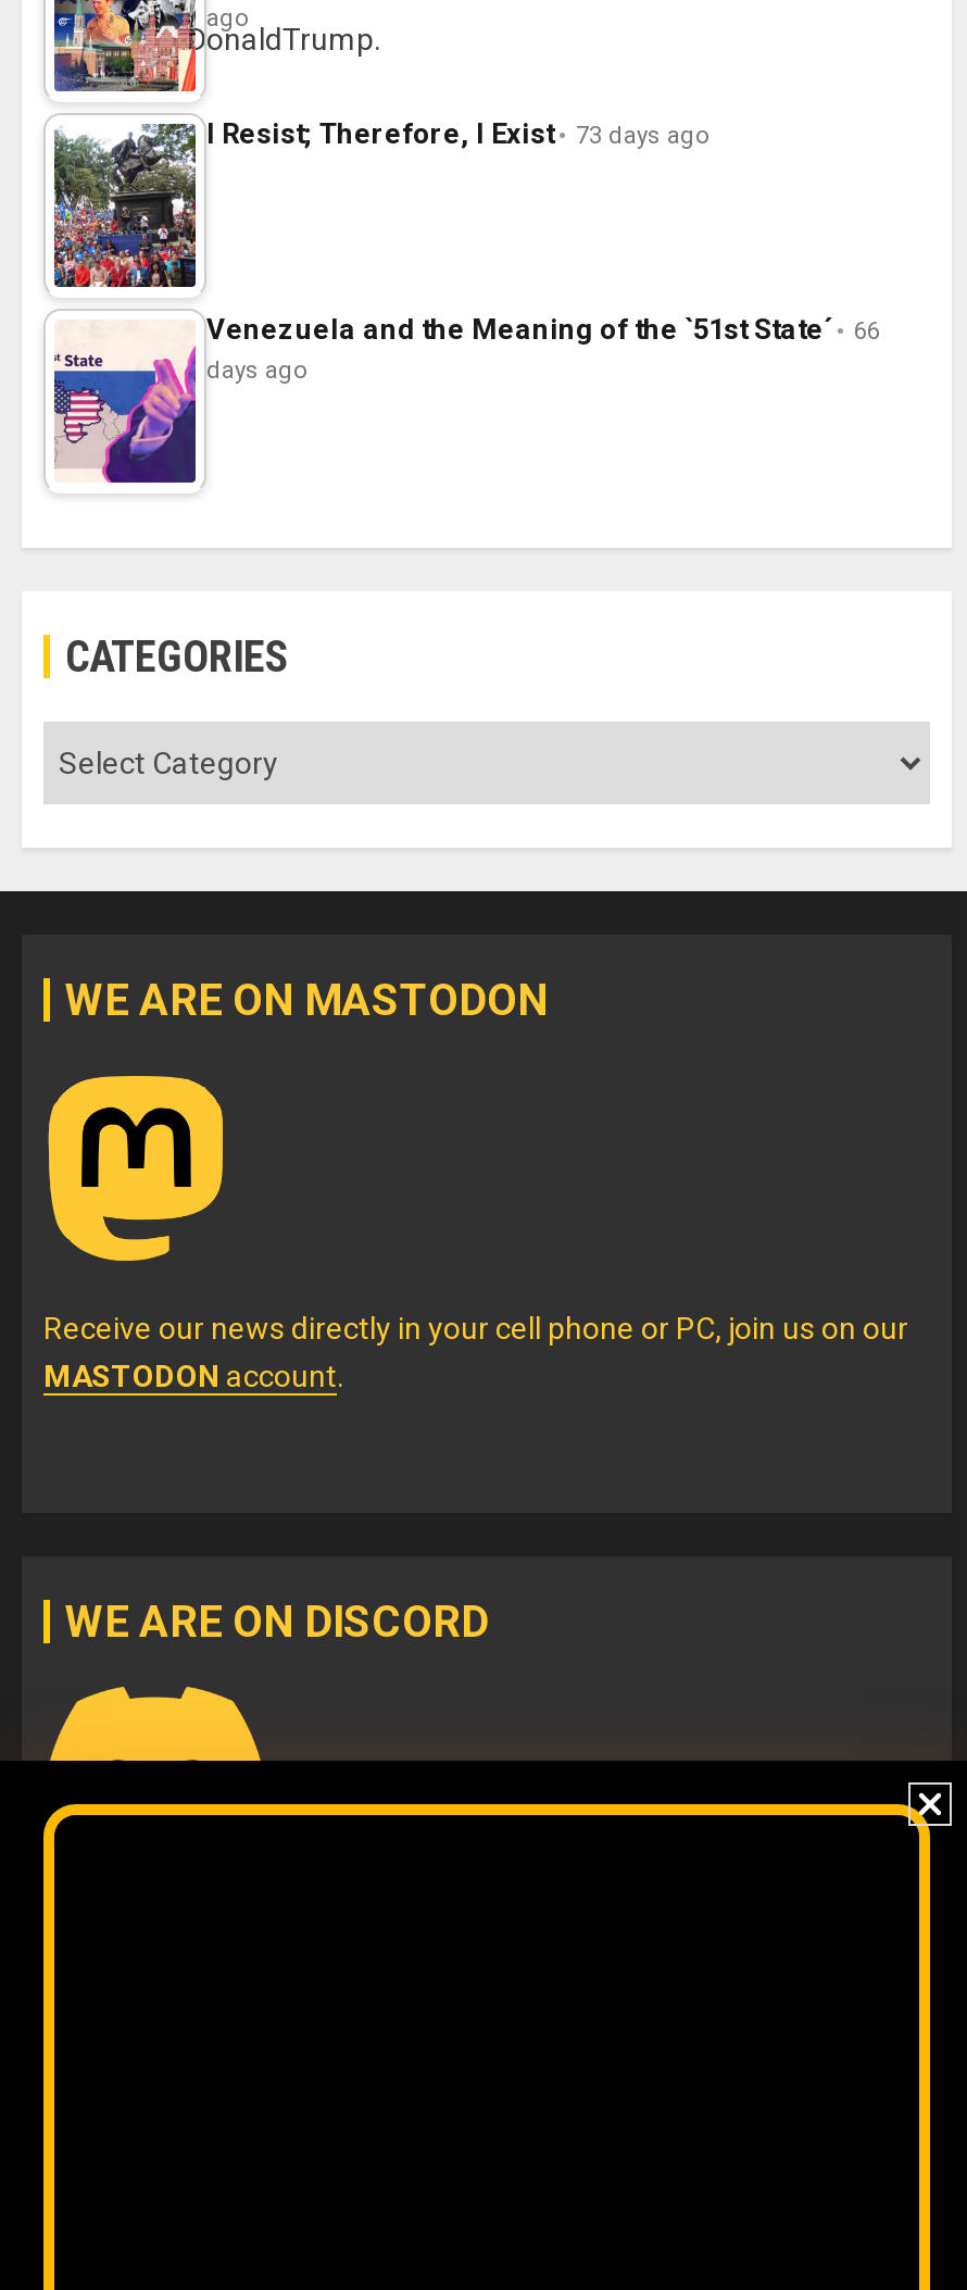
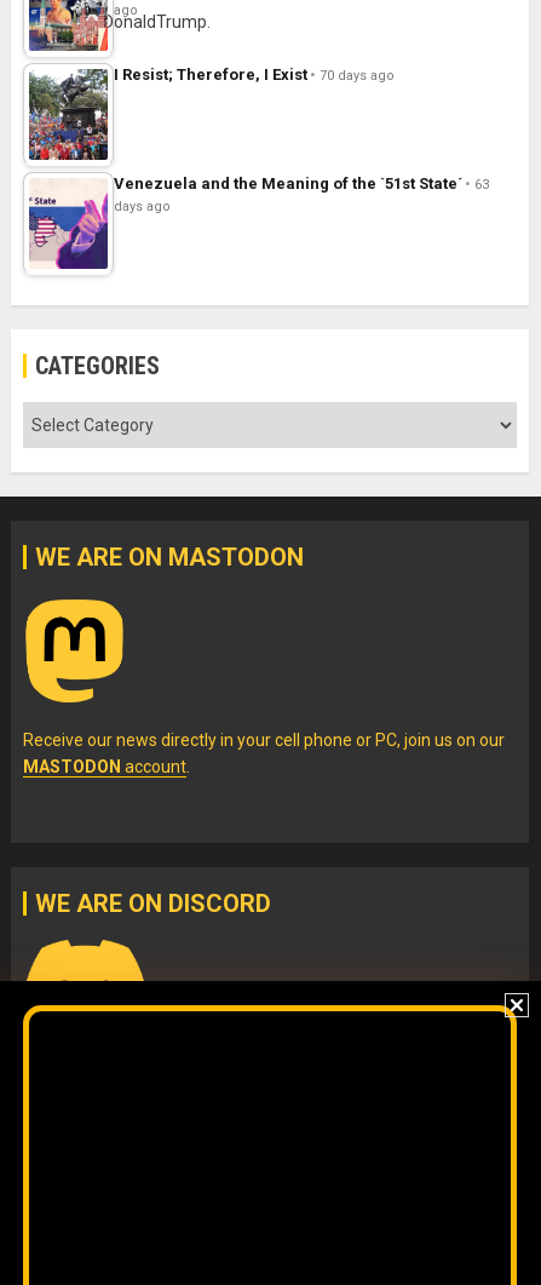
- I Resist; Therefore, I Exist 73 days ago
+ I Resist; Therefore, I Exist 70 days ago

- Venezuela and the Meaning of the `51st State´ 66
+ Venezuela and the Meaning of the `51st State´ 63
